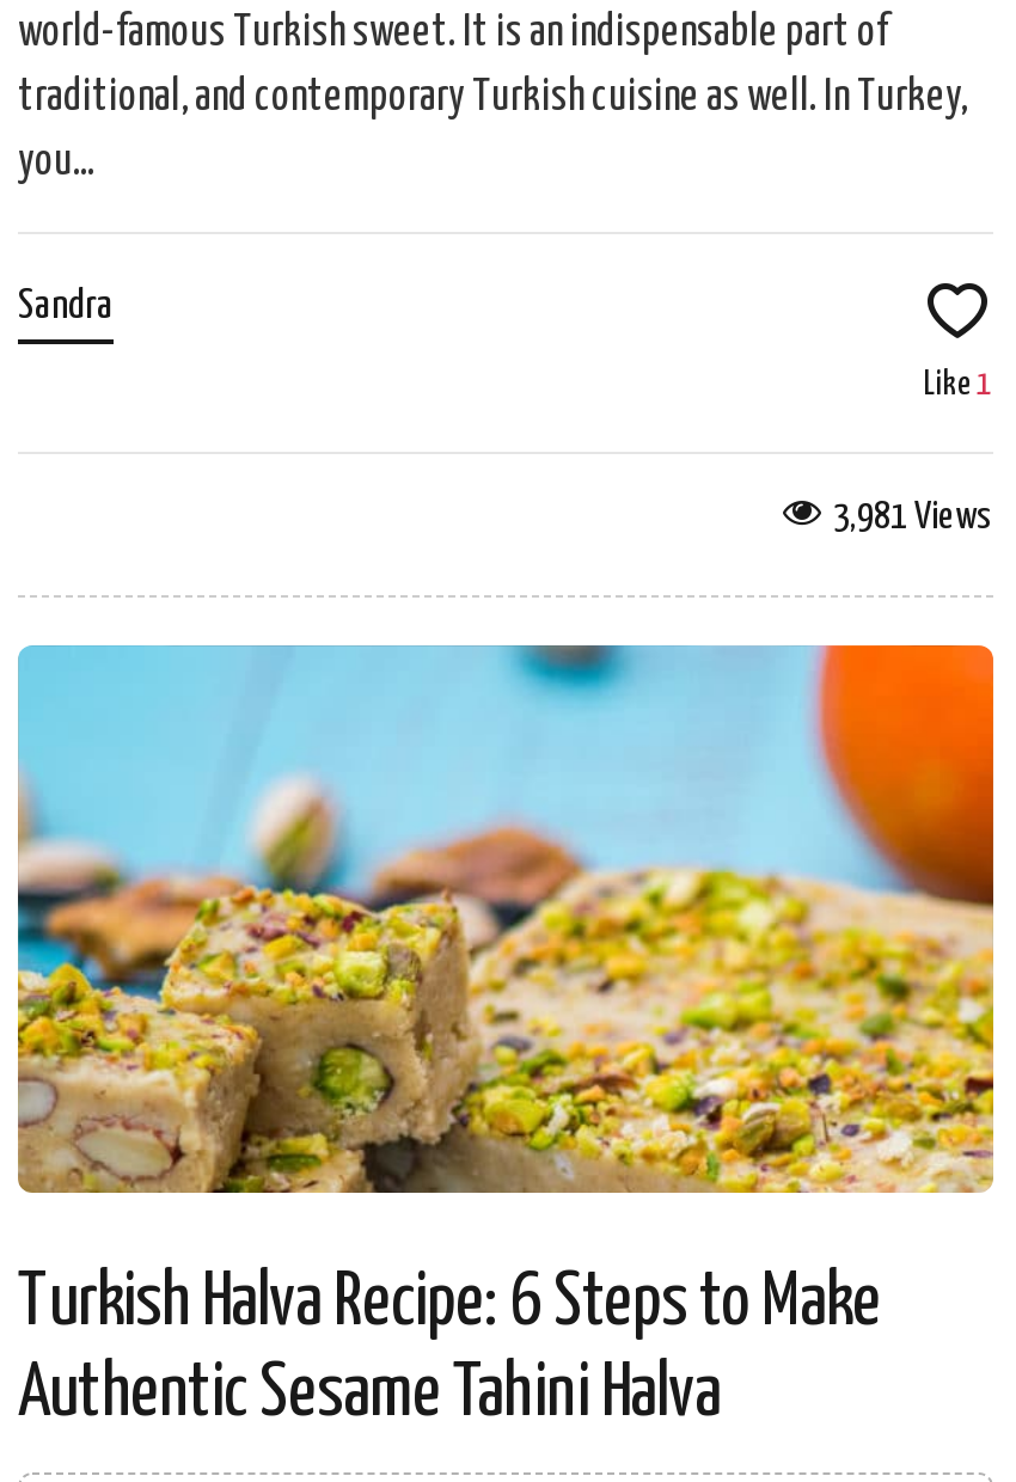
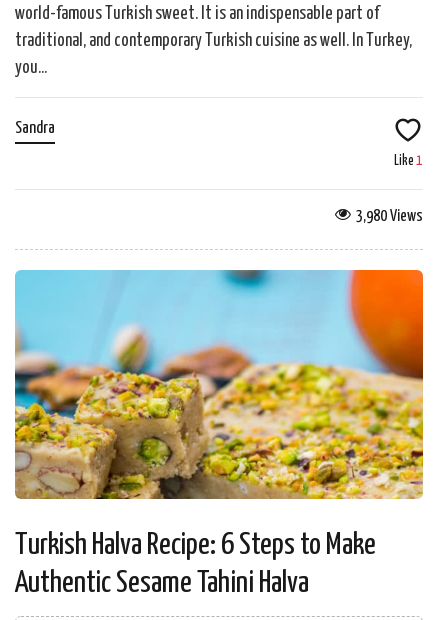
- 3,981 Views
+ 3,980 Views
